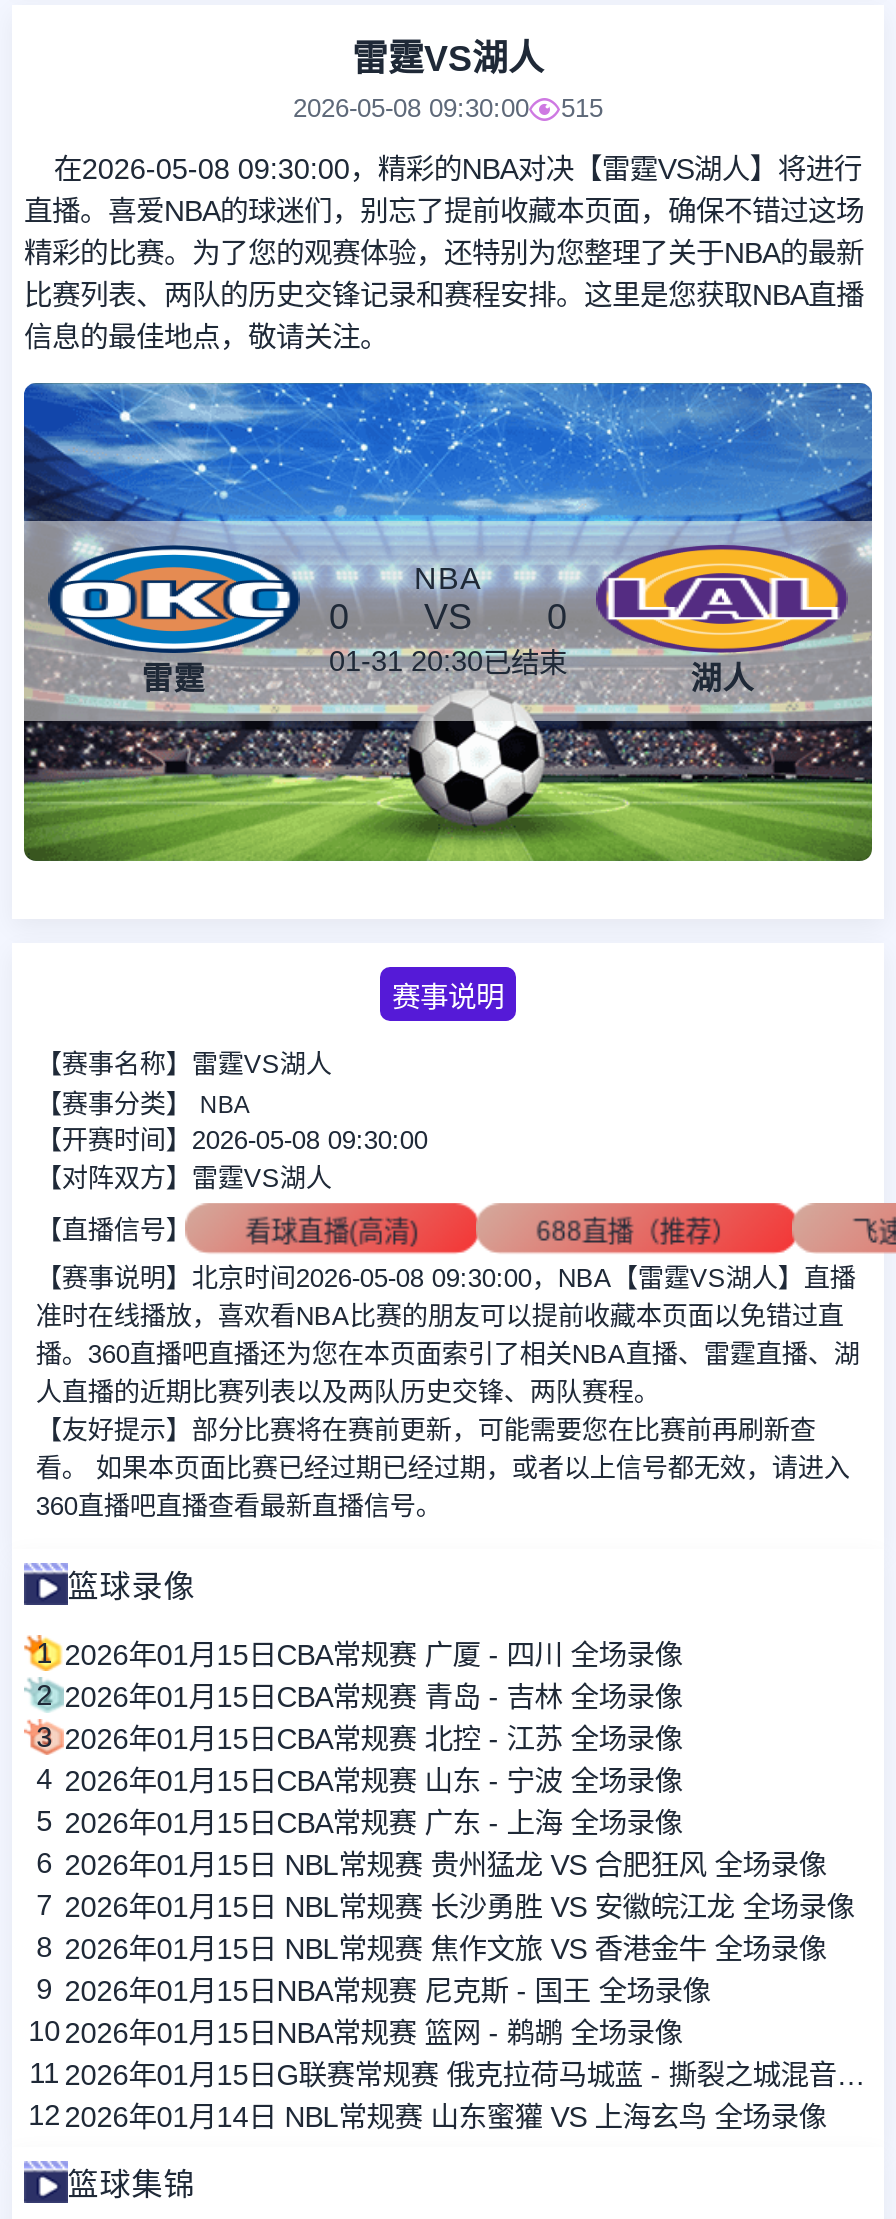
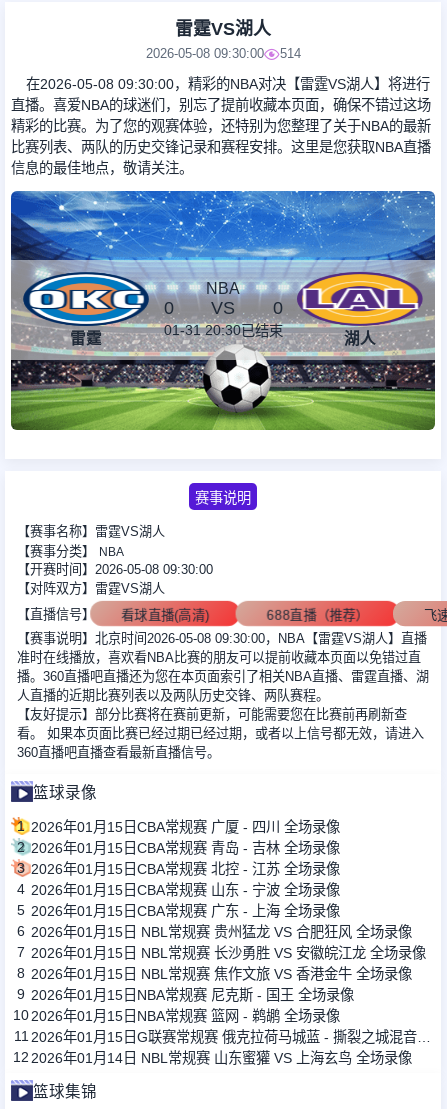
- 2026-05-08 09:30:00 515
+ 2026-05-08 09:30:00 514
